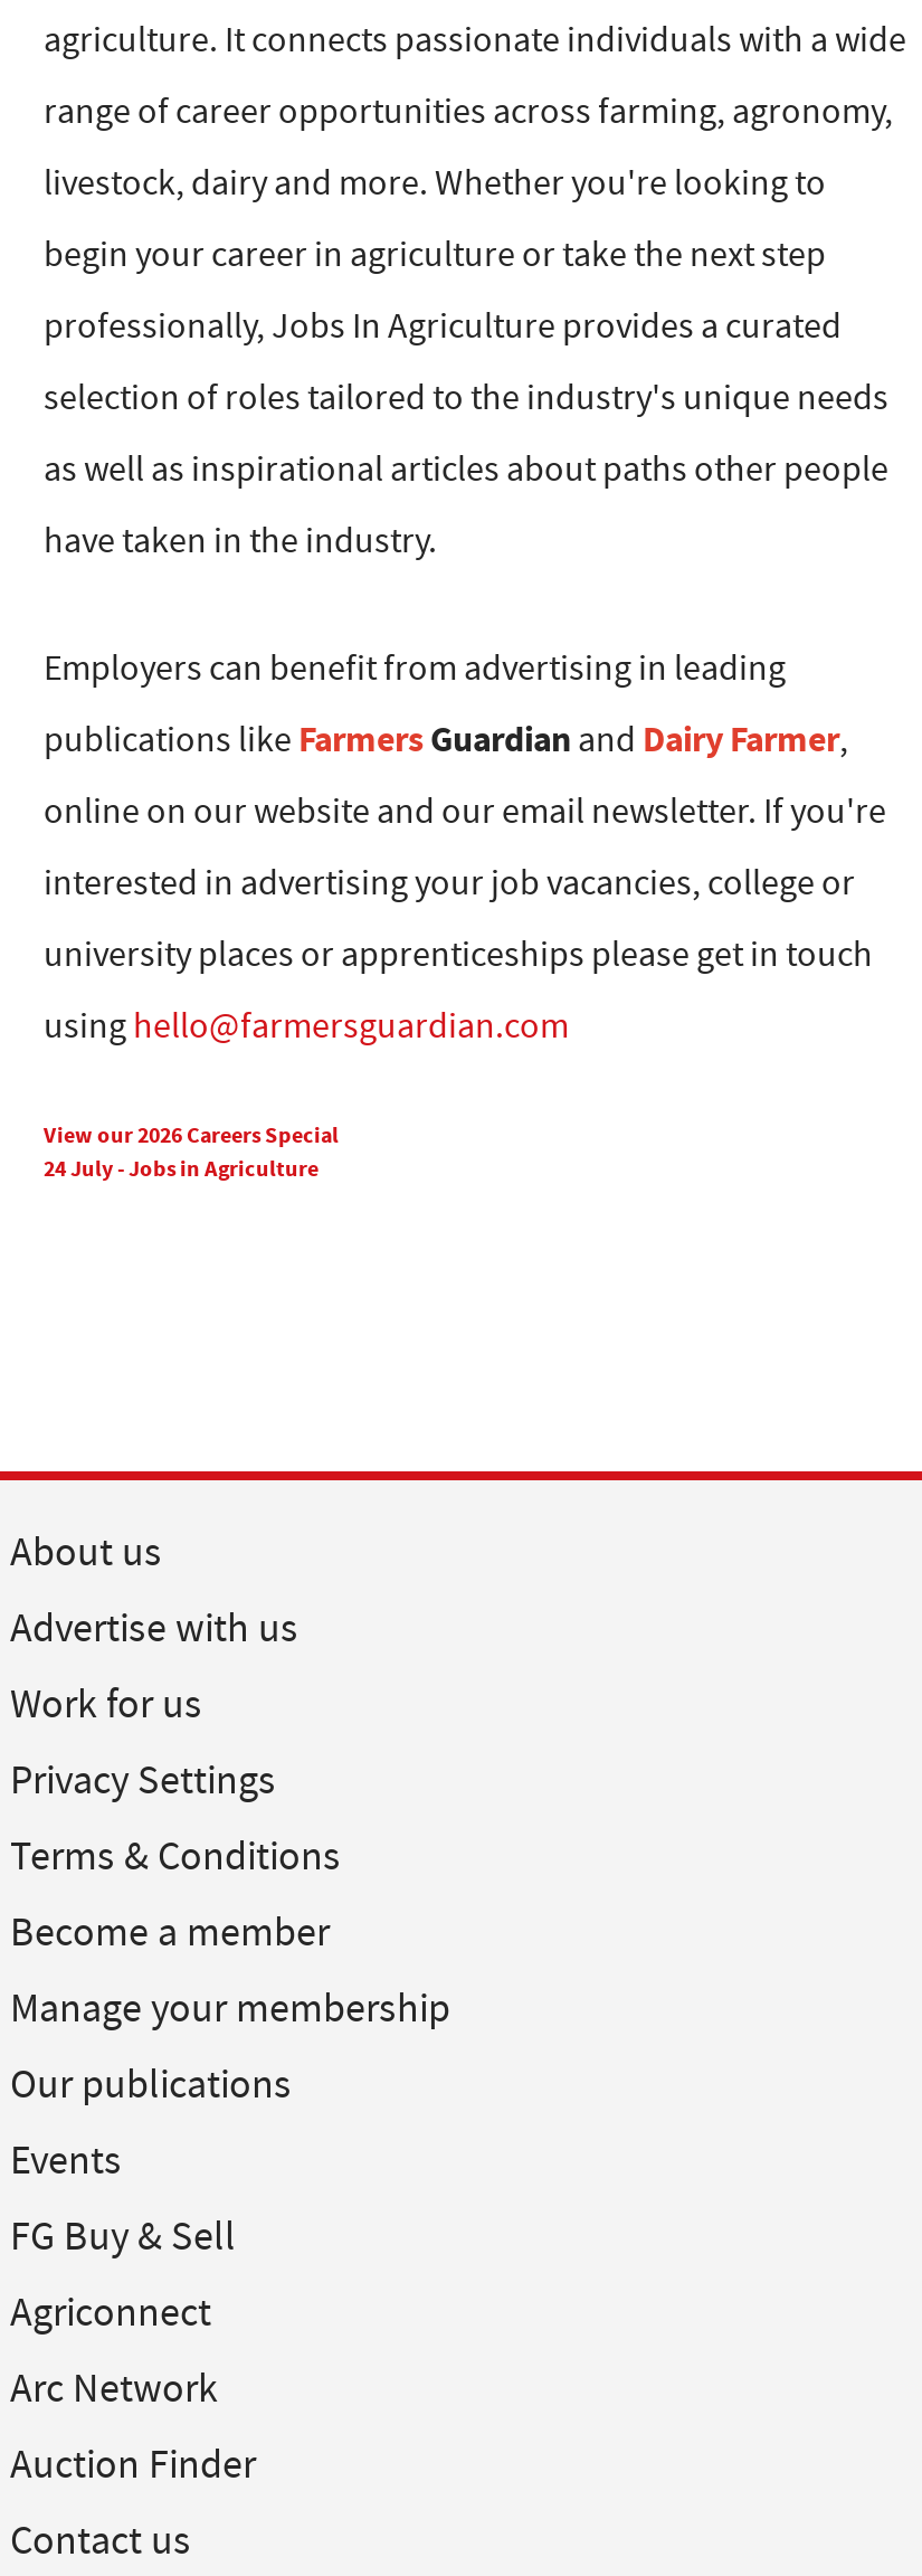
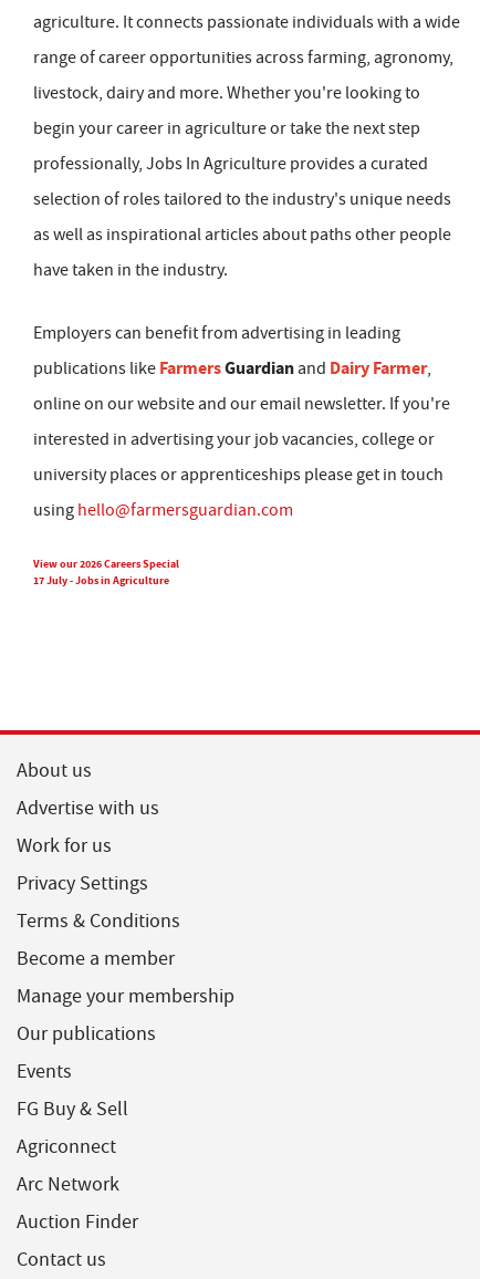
- 24 July - Jobs in Agriculture
+ 17 July - Jobs in Agriculture
